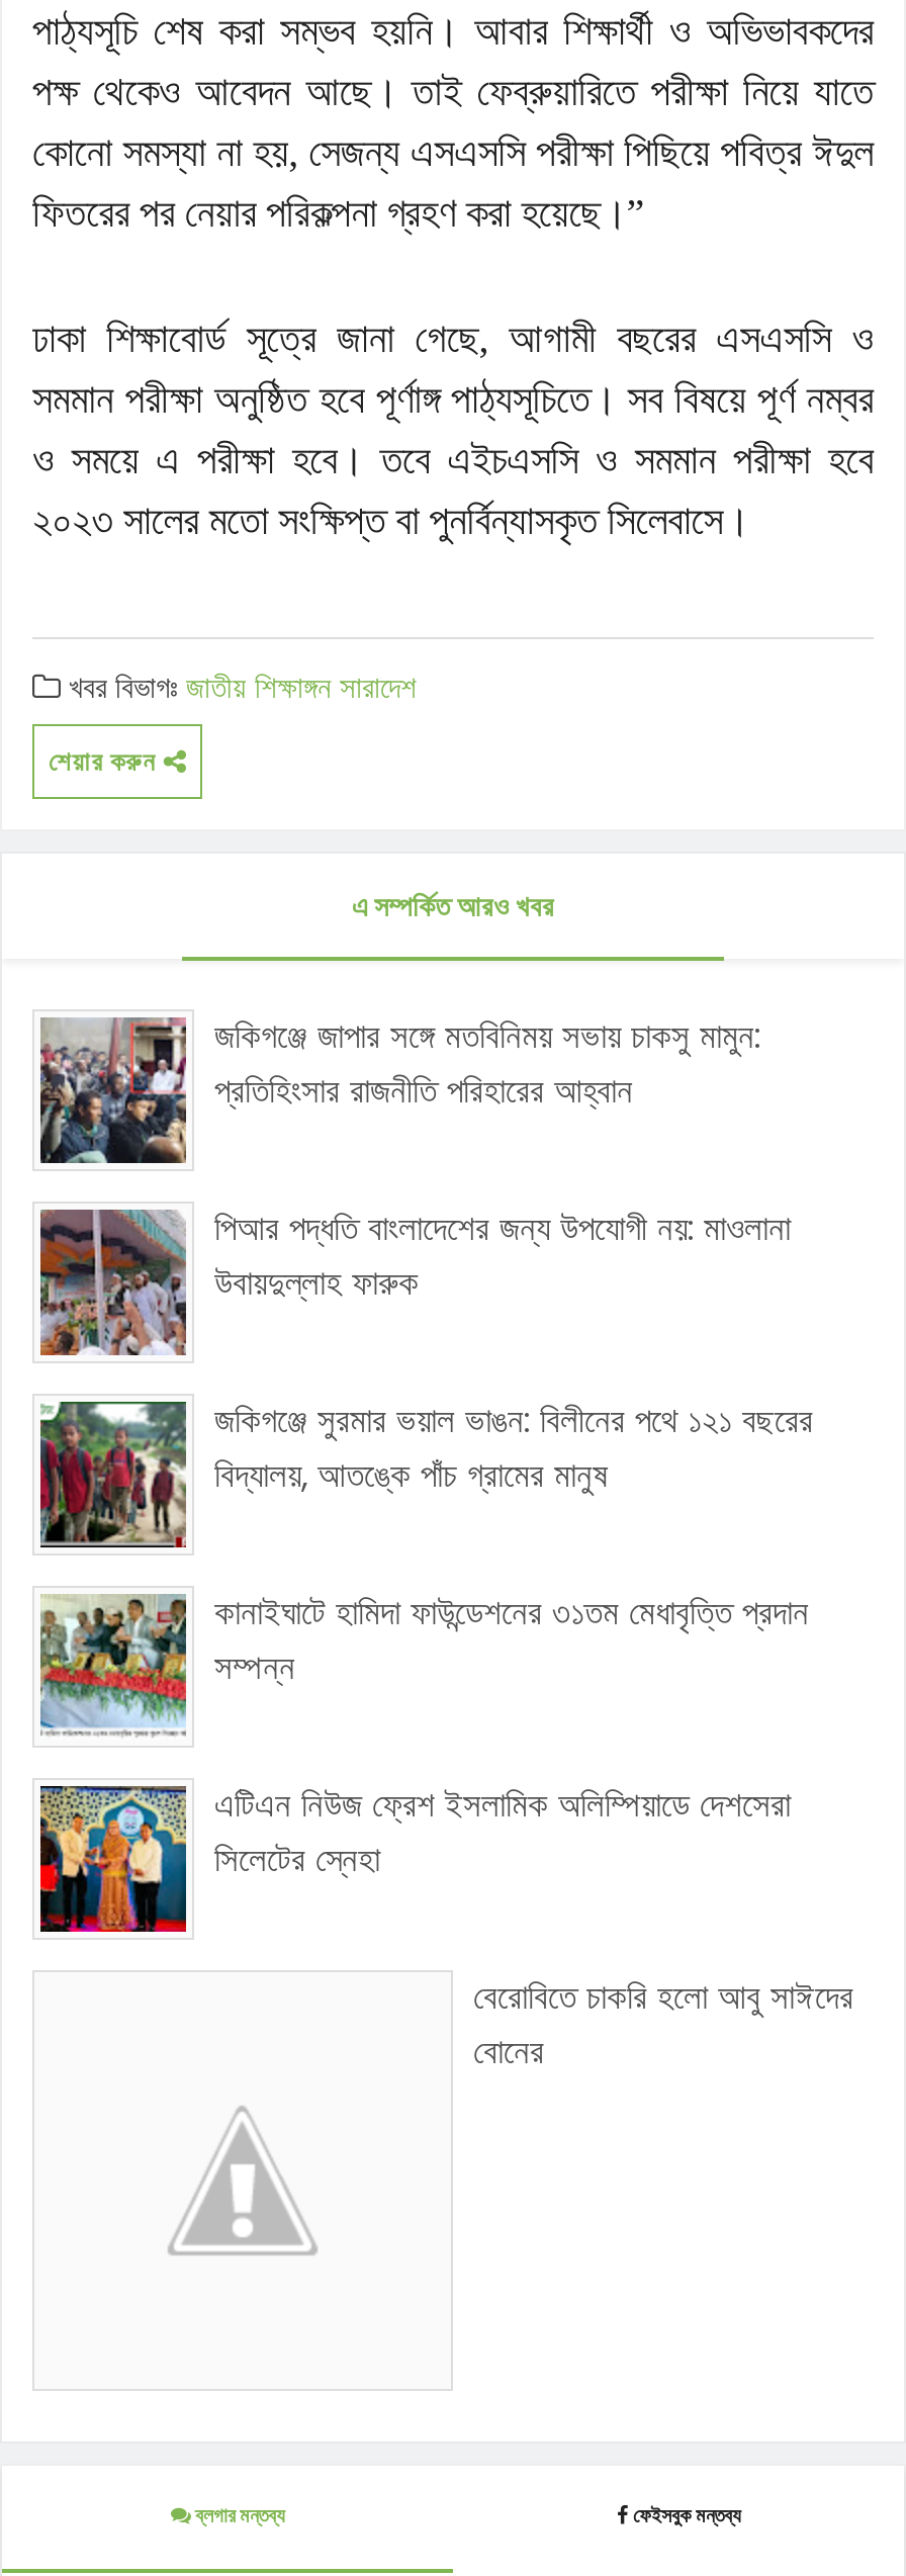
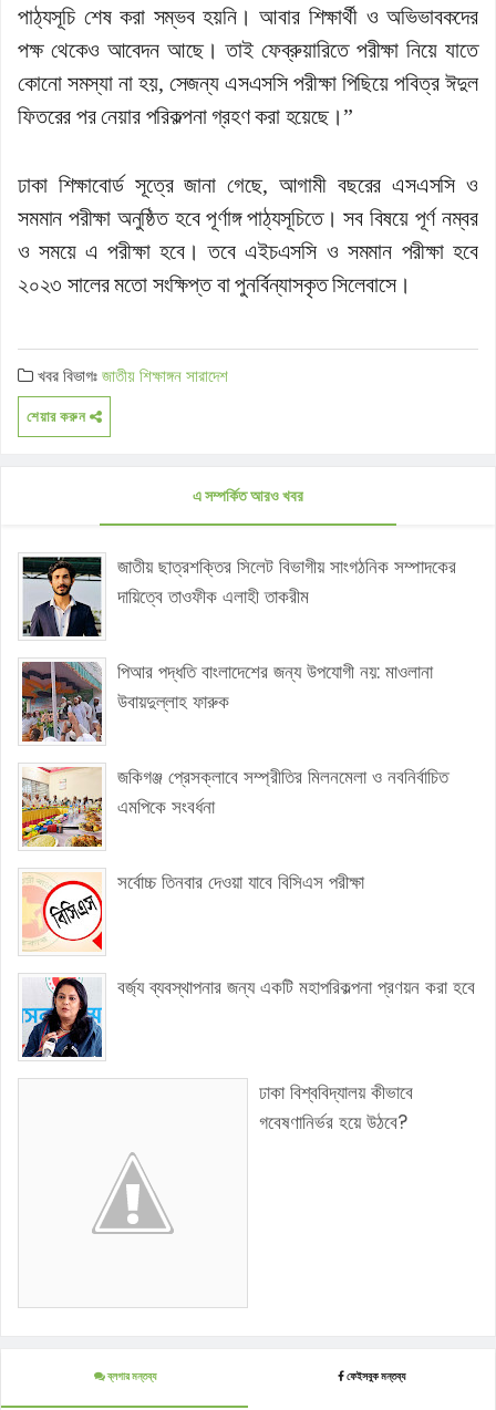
- [image]
- জকিগঞ্জে জাপার সঙ্গে মতবিনিময় সভায় চাকসু মামুন:
- প্রতিহিংসার রাজনীতি পরিহারের আহ্বান
+ [image]
+ জাতীয় ছাত্রশক্তির সিলেট বিভাগীয় সাংগঠনিক সম্পাদকের
+ দায়িত্বে তাওফীক এলাহী তাকরীম

- [image]
- জকিগঞ্জে সুরমার ভয়াল ভাঙন: বিলীনের পথে ১২১ বছরের
- বিদ্যালয়, আতঙ্কে পাঁচ গ্রামের মানুষ
+ [image]
+ জকিগঞ্জ প্রেসক্লাবে সম্প্রীতির মিলনমেলা ও নবনির্বাচিত
+ এমপিকে সংবর্ধনা

- [image]
- কানাইঘাটে হামিদা ফাউন্ডেশনের ৩১তম মেধাবৃত্তি প্রদান
- সম্পন্ন
+ [image]
+ সর্বোচ্চ তিনবার দেওয়া যাবে বিসিএস পরীক্ষা

- [image]
- এটিএন নিউজ ফ্রেশ ইসলামিক অলিম্পিয়াডে দেশসেরা
- সিলেটের স্নেহা
+ [image]
+ বর্জ্য ব্যবস্থাপনার জন্য একটি মহাপরিকল্পনা প্রণয়ন করা হবে

- বেরোবিতে চাকরি হলো আবু সাঈদের
- বোনের
+ ঢাকা বিশ্ববিদ্যালয় কীভাবে
+ গবেষণানির্ভর হয়ে উঠবে?
